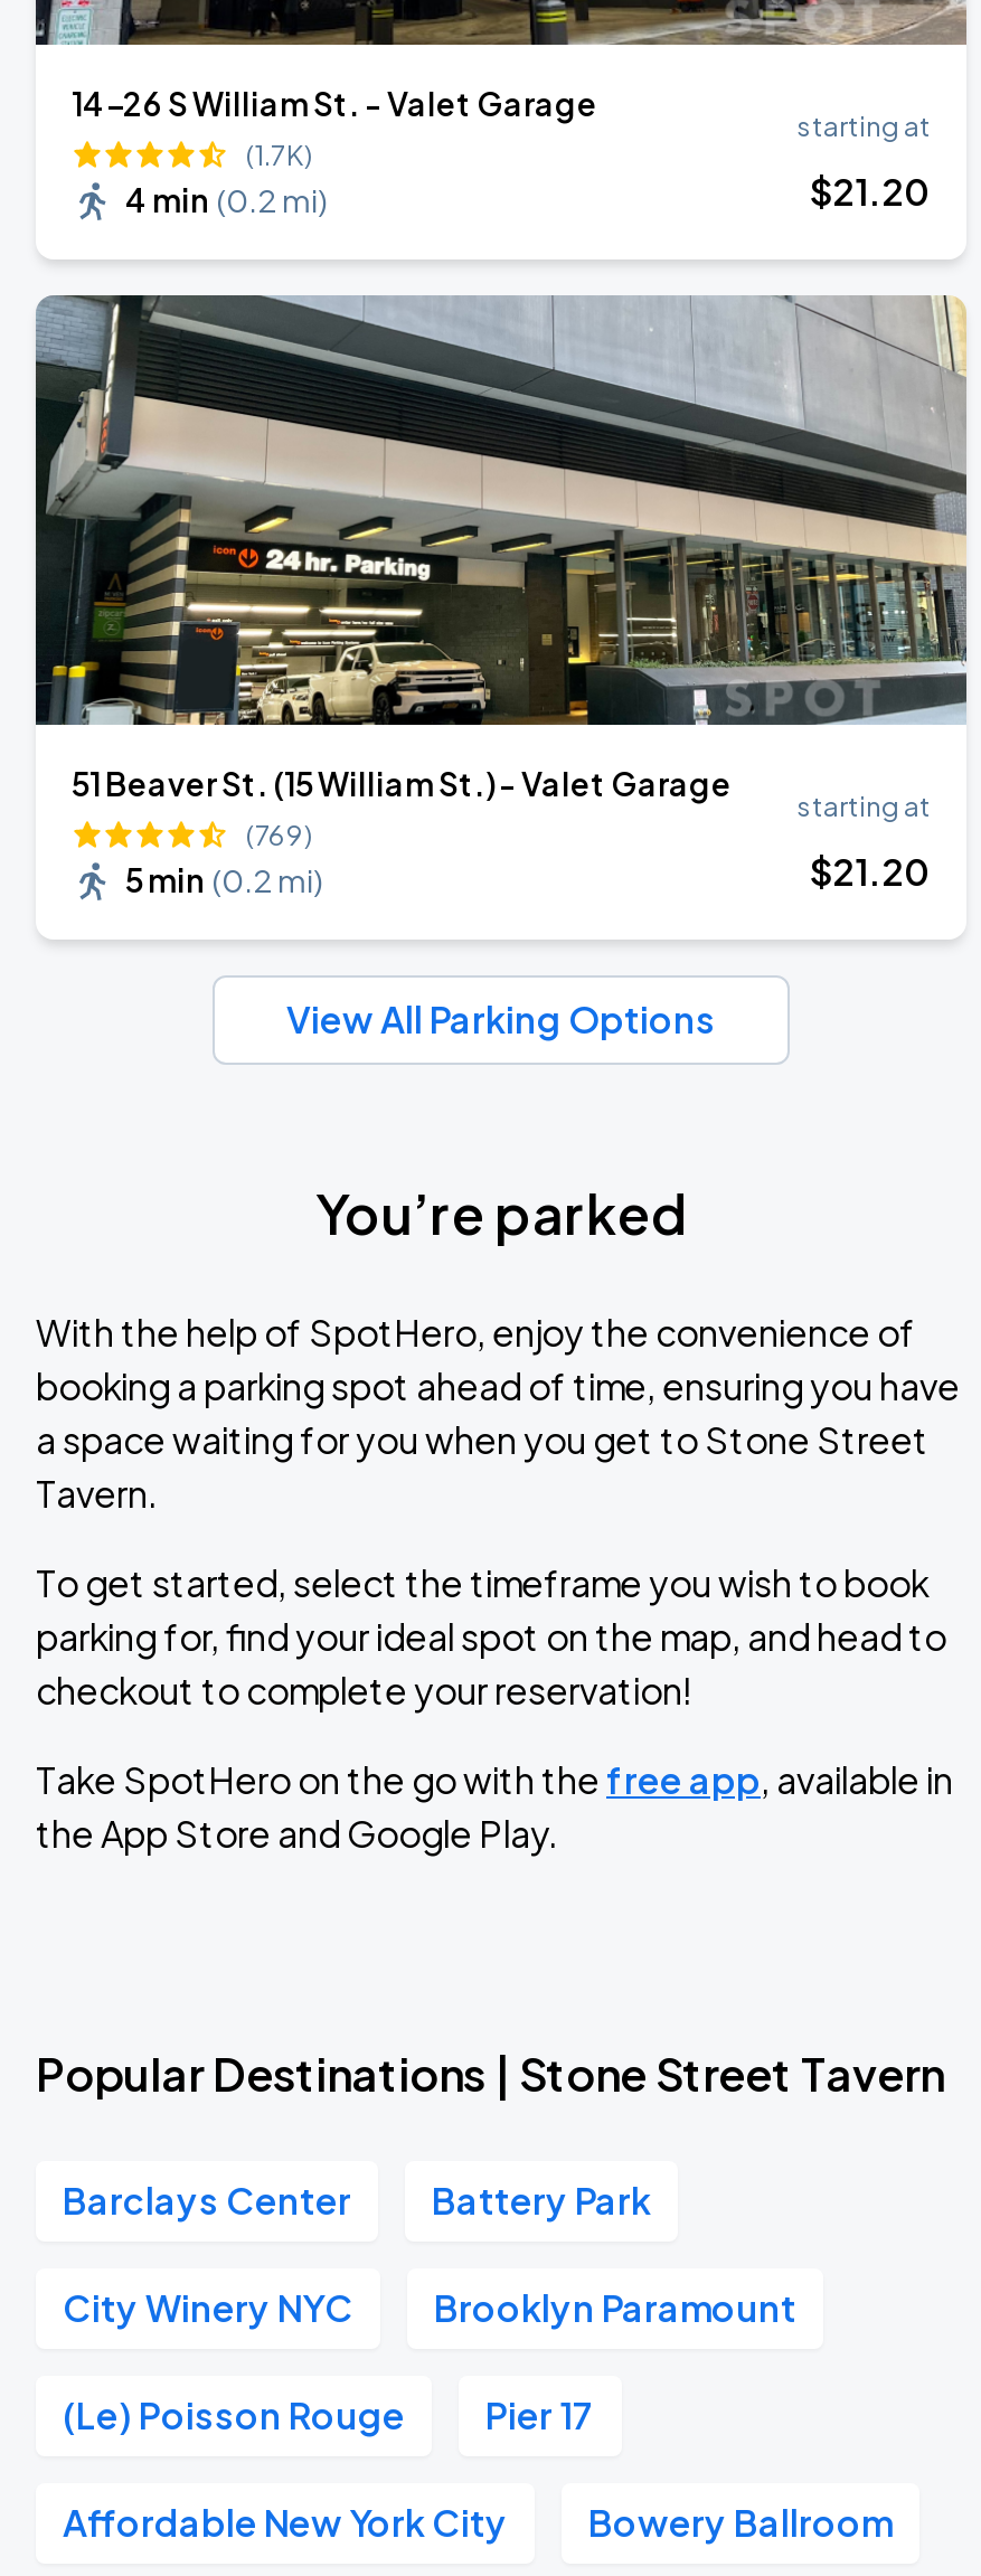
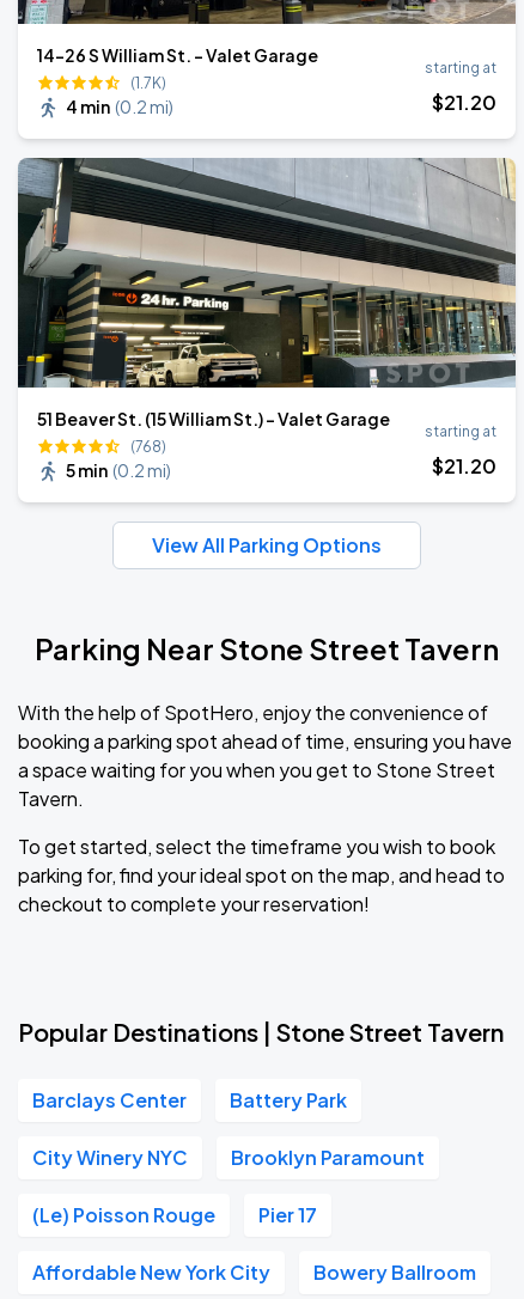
- (769)
+ (768)

- You’re parked
+ Parking Near Stone Street Tavern

- Take SpotHero on the go with the free app, available in
- the App Store and Google Play.
